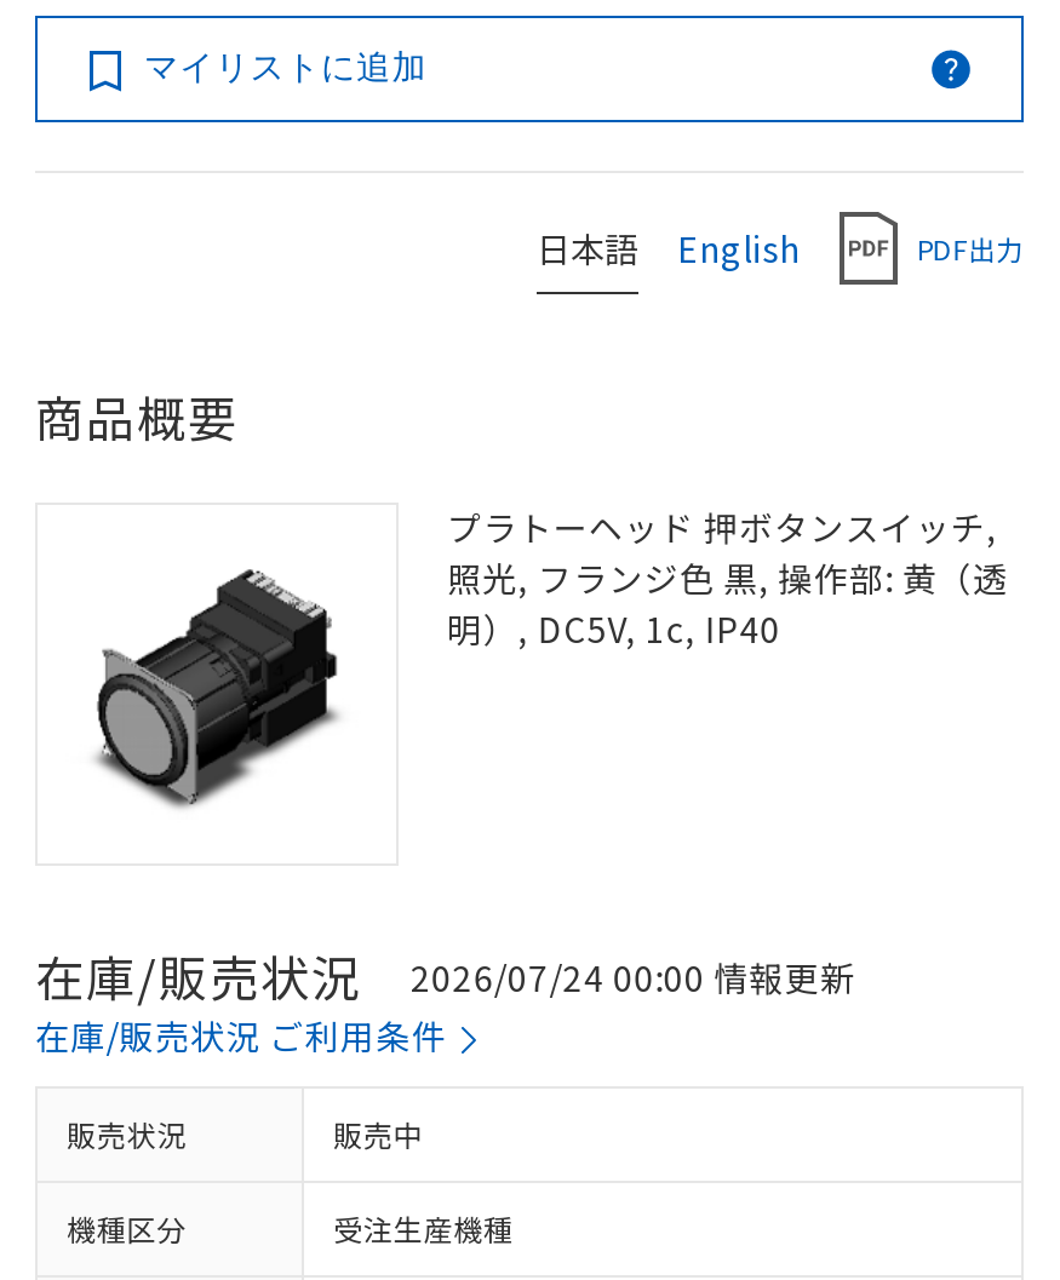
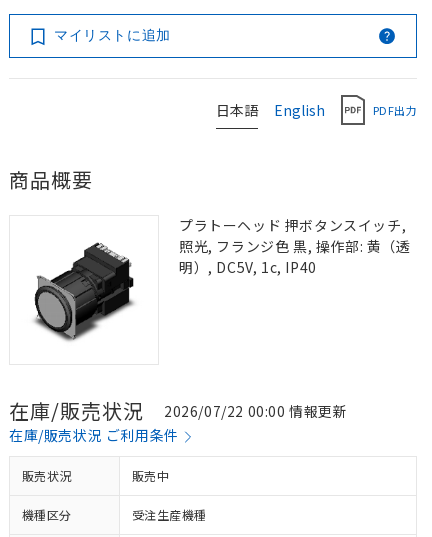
- 在庫/販売状況 2026/07/24 00:00 情報更新
+ 在庫/販売状況 2026/07/22 00:00 情報更新
